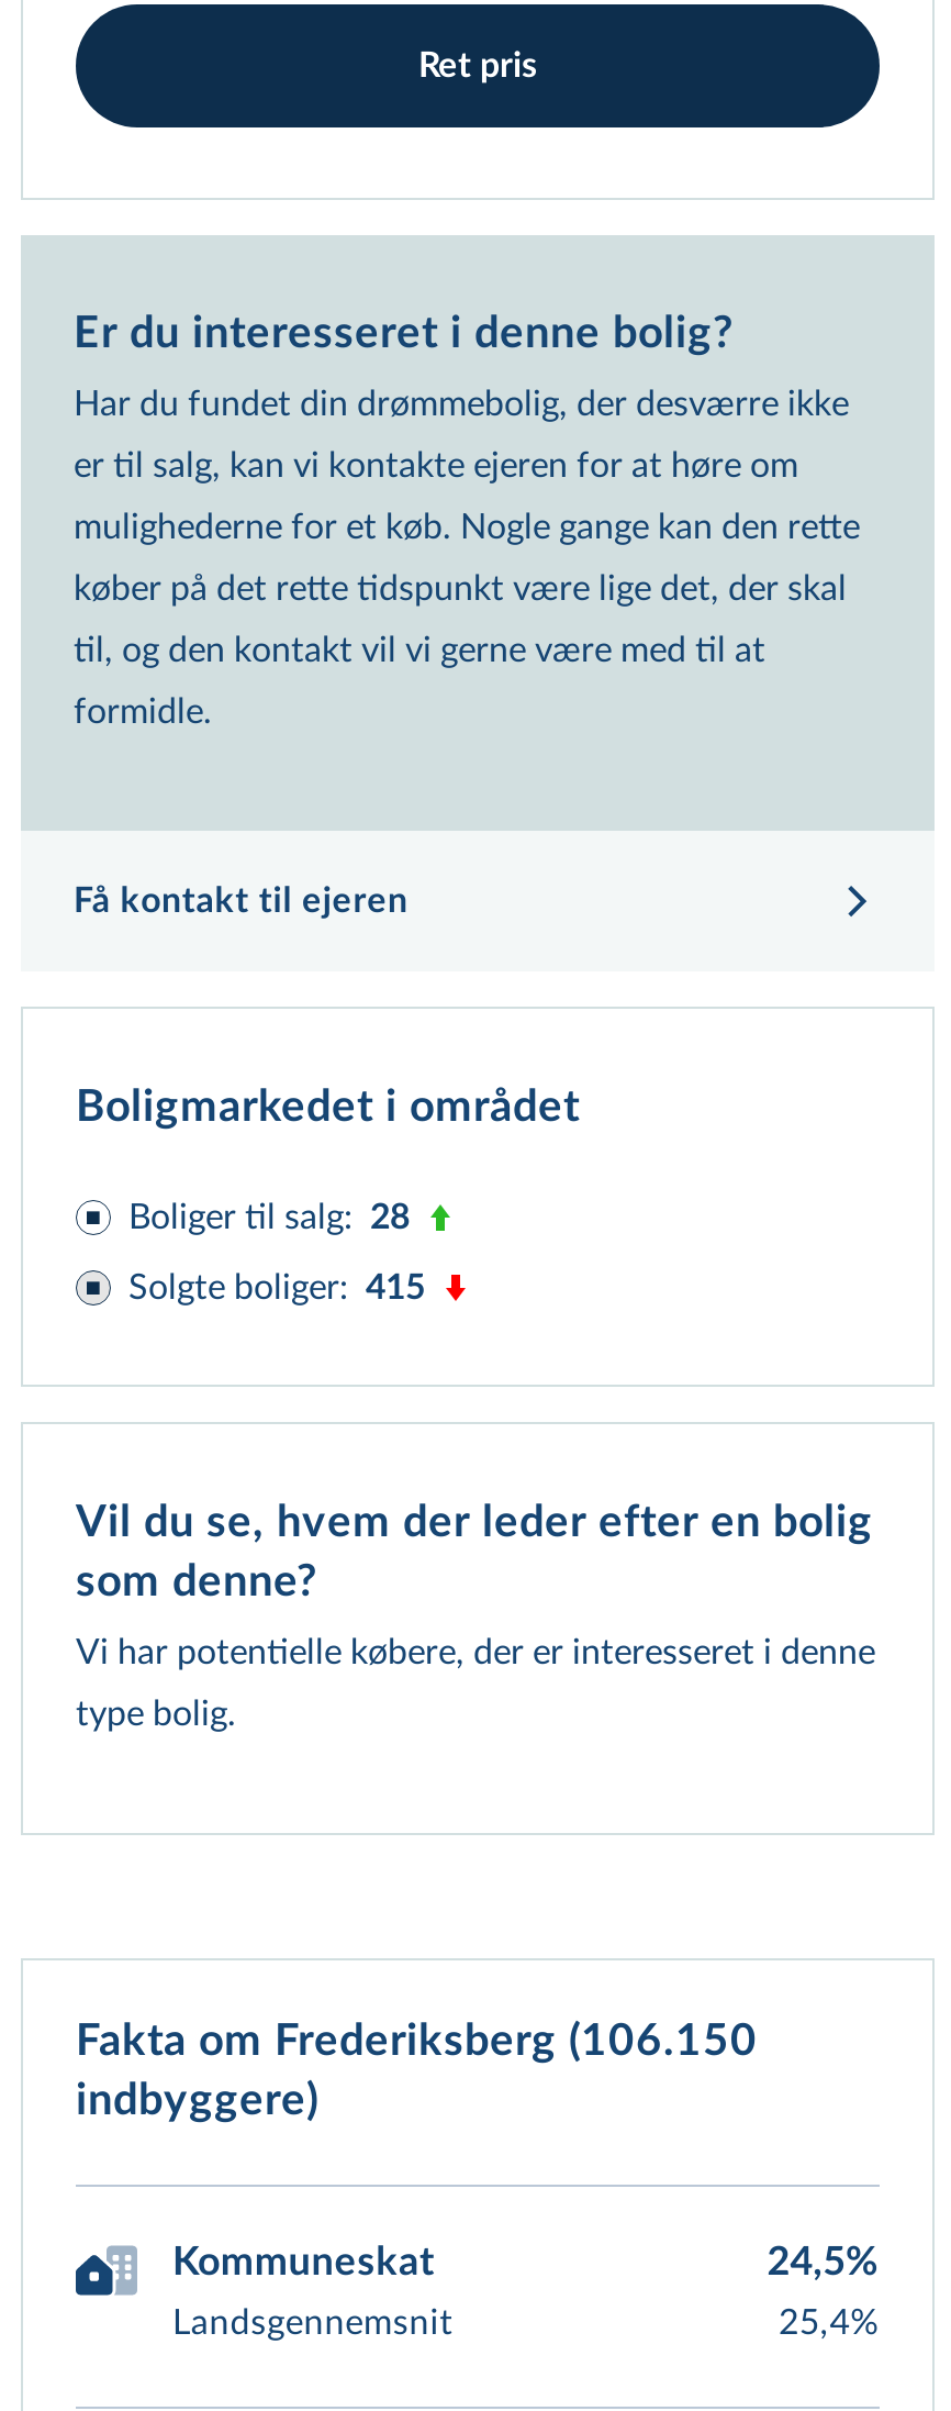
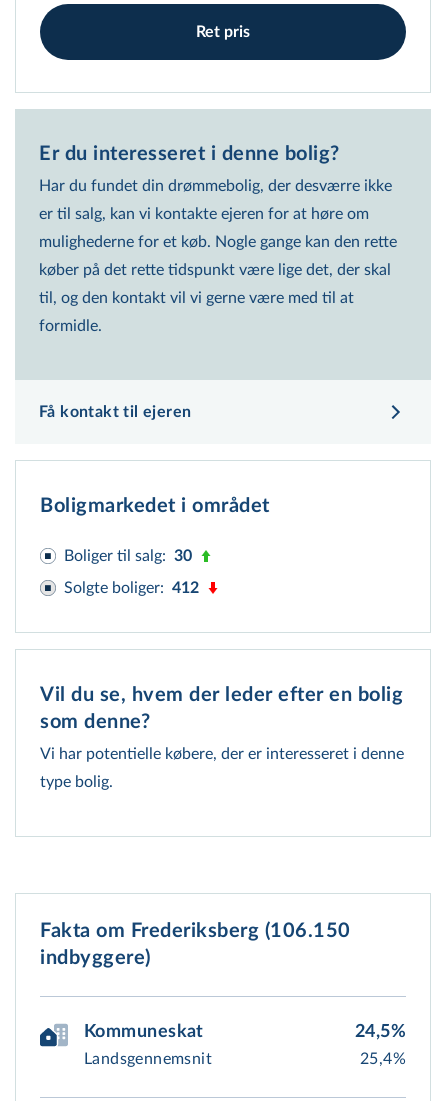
- Boliger til salg: 28
+ Boliger til salg: 30

- Solgte boliger: 415
+ Solgte boliger: 412
